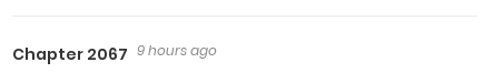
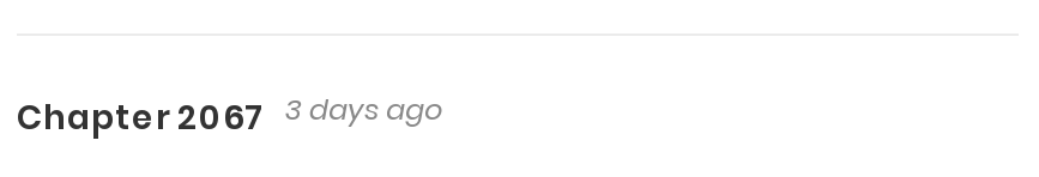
- Chapter 2067 9 hours ago
+ Chapter 2067 3 days ago
